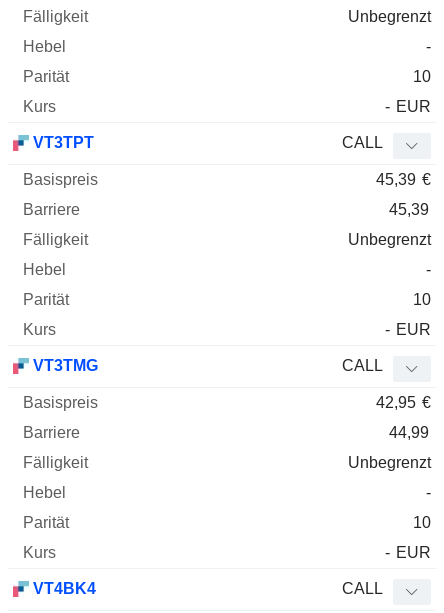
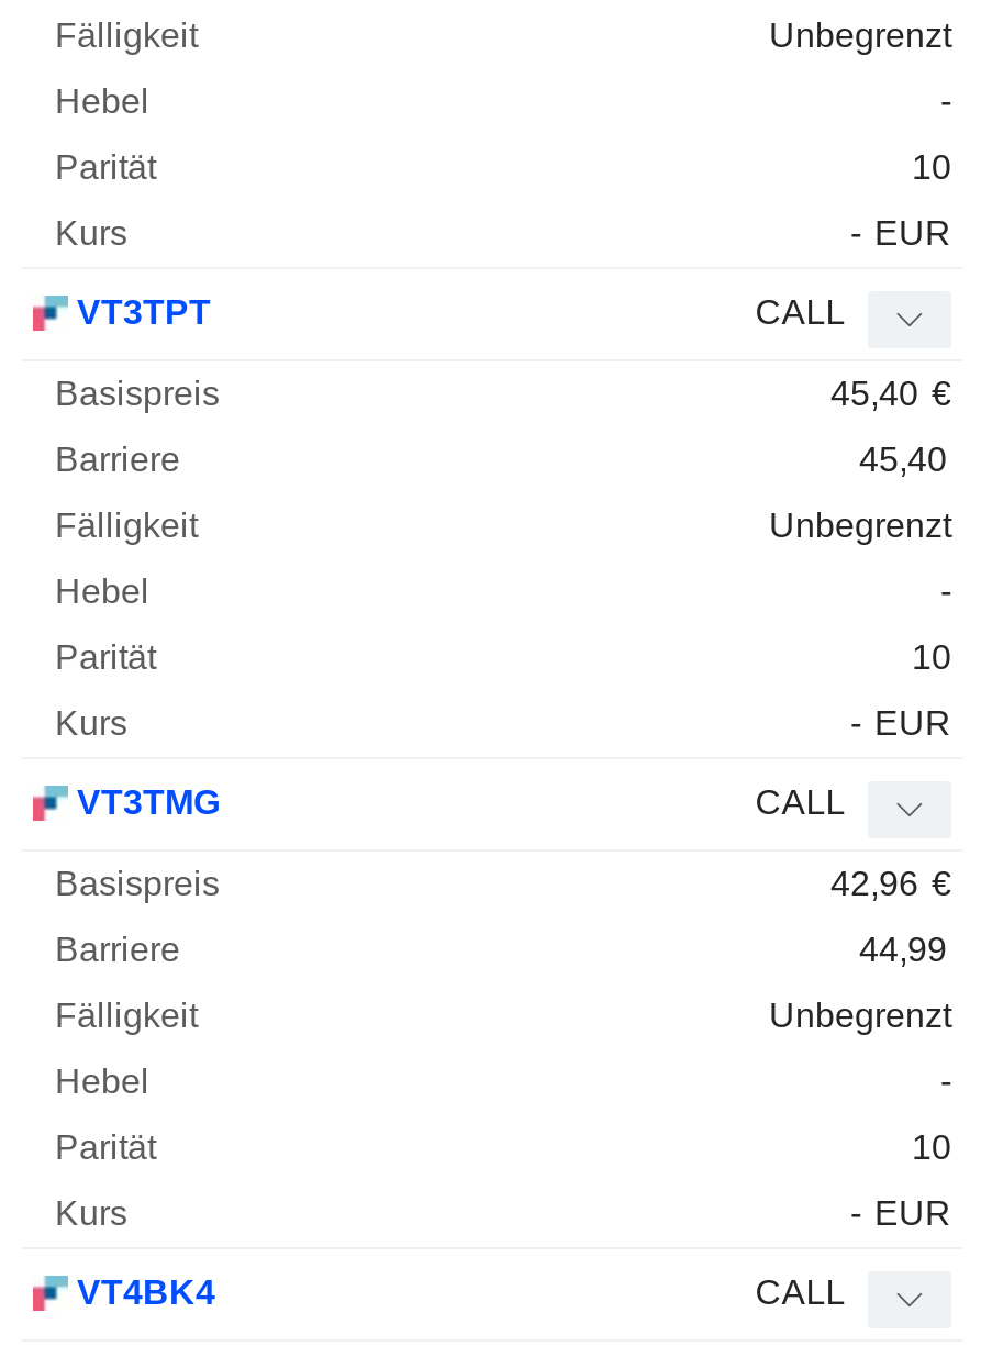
- 45,39 €
+ 45,40 €

- 45,39
+ 45,40

- 42,95 €
+ 42,96 €
